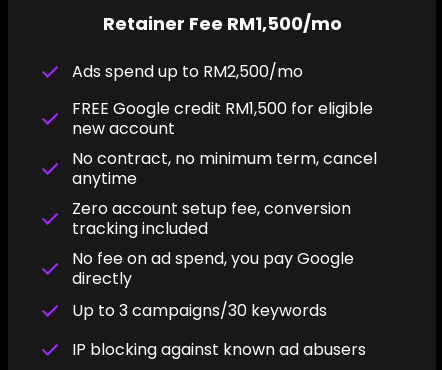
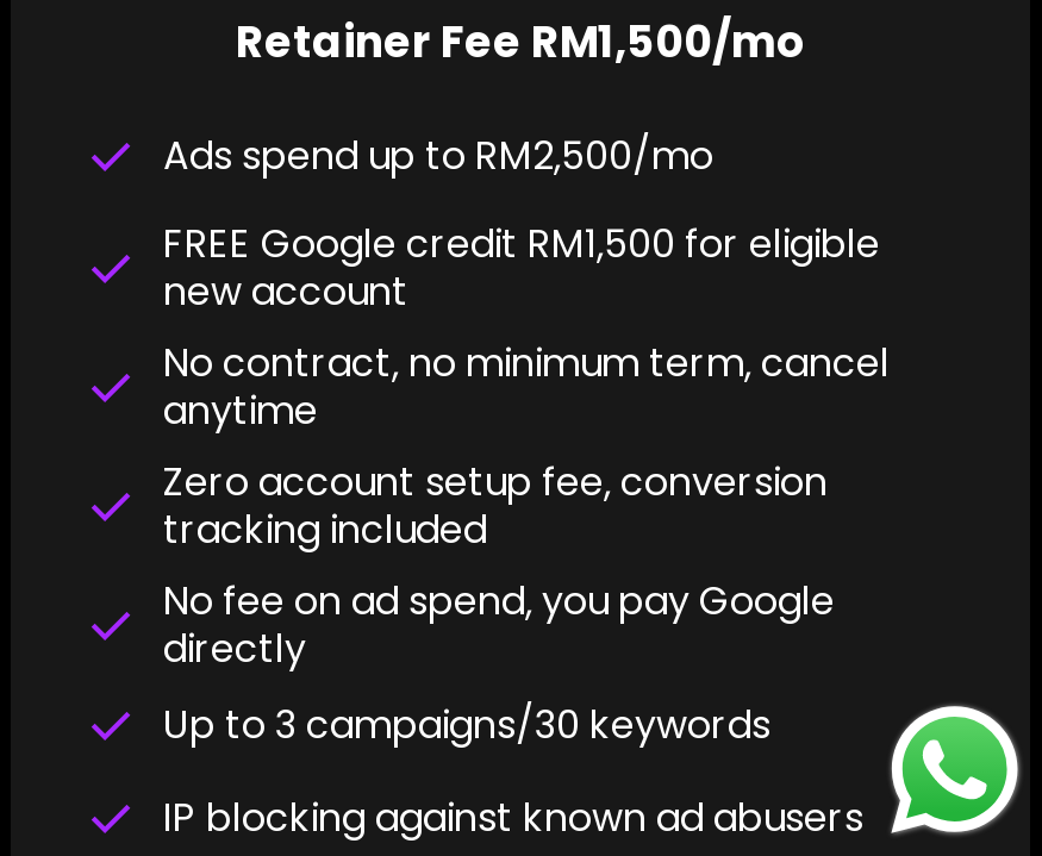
+ [image]
